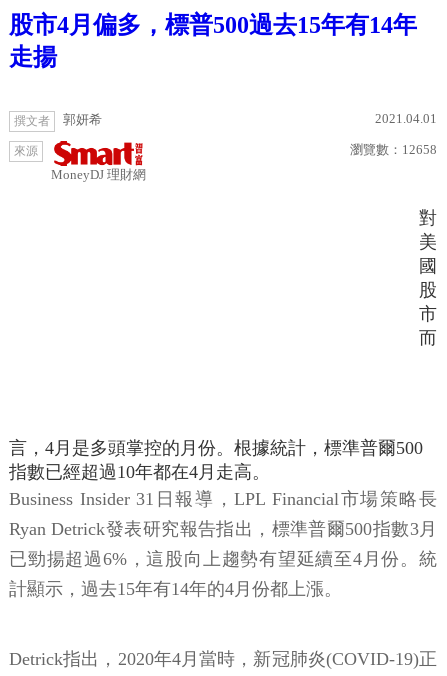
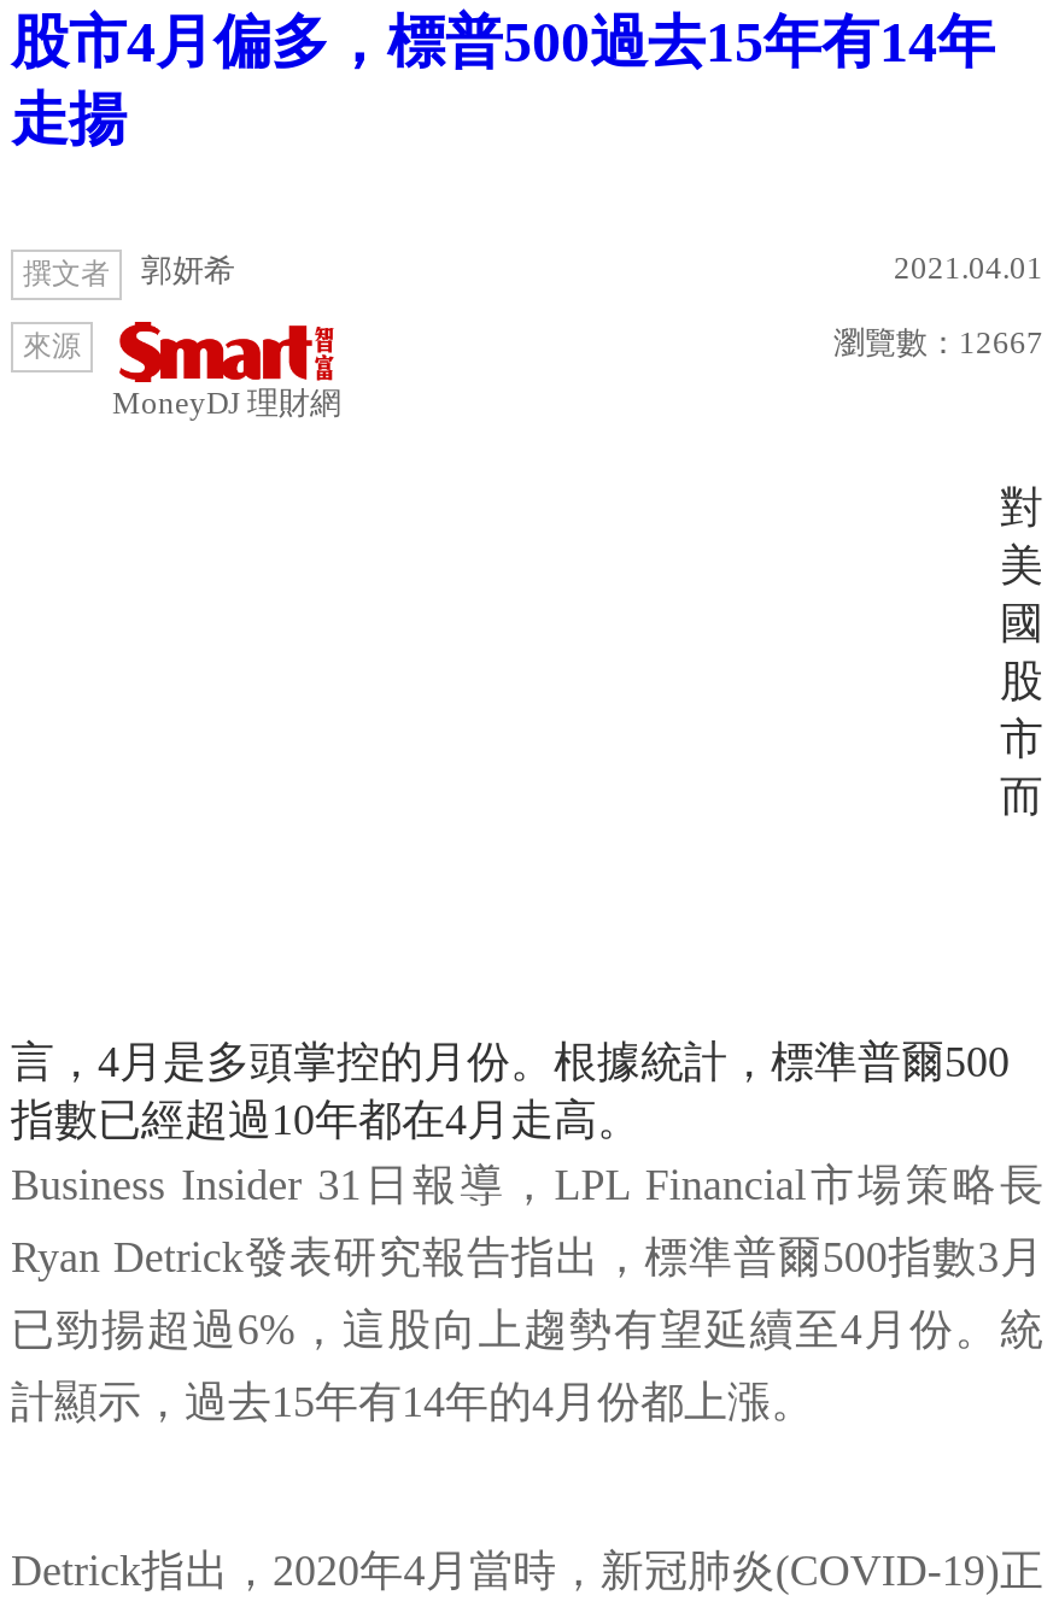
- 瀏覽數：12658
+ 瀏覽數：12667
